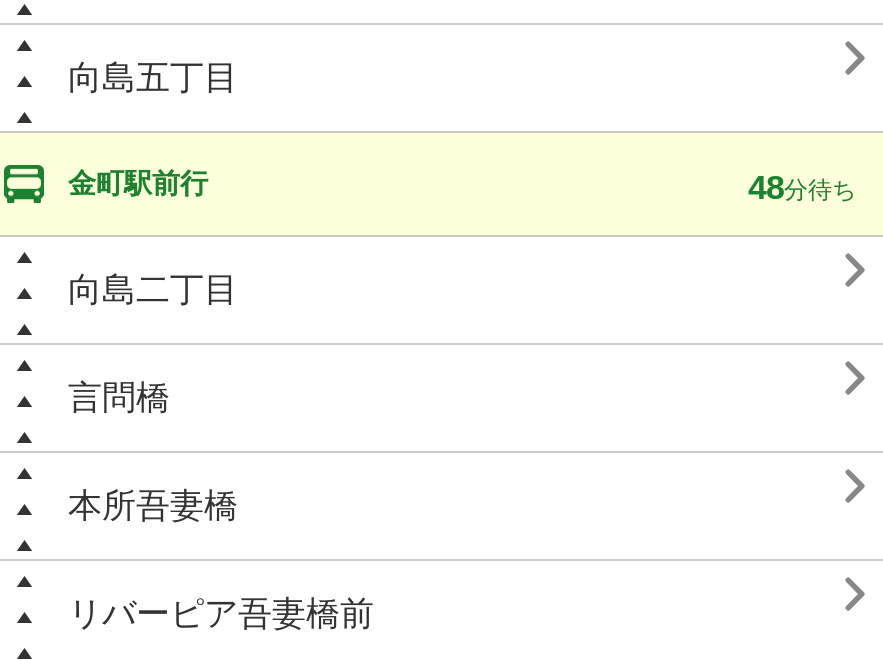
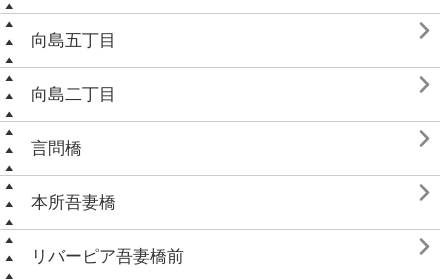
- 金町駅前行
- 48分待ち
